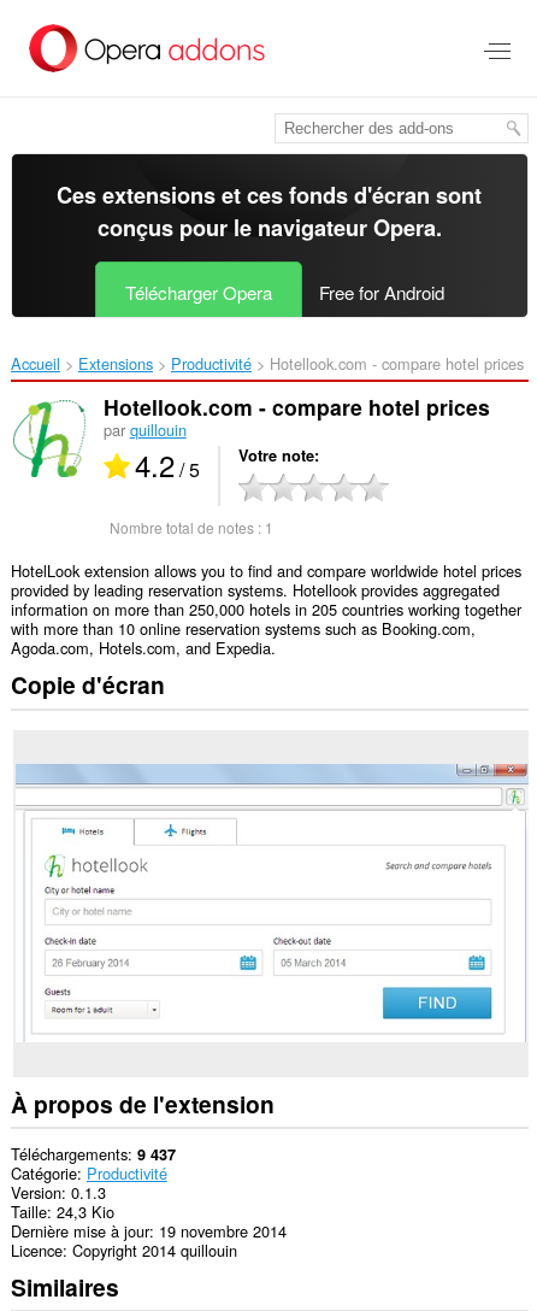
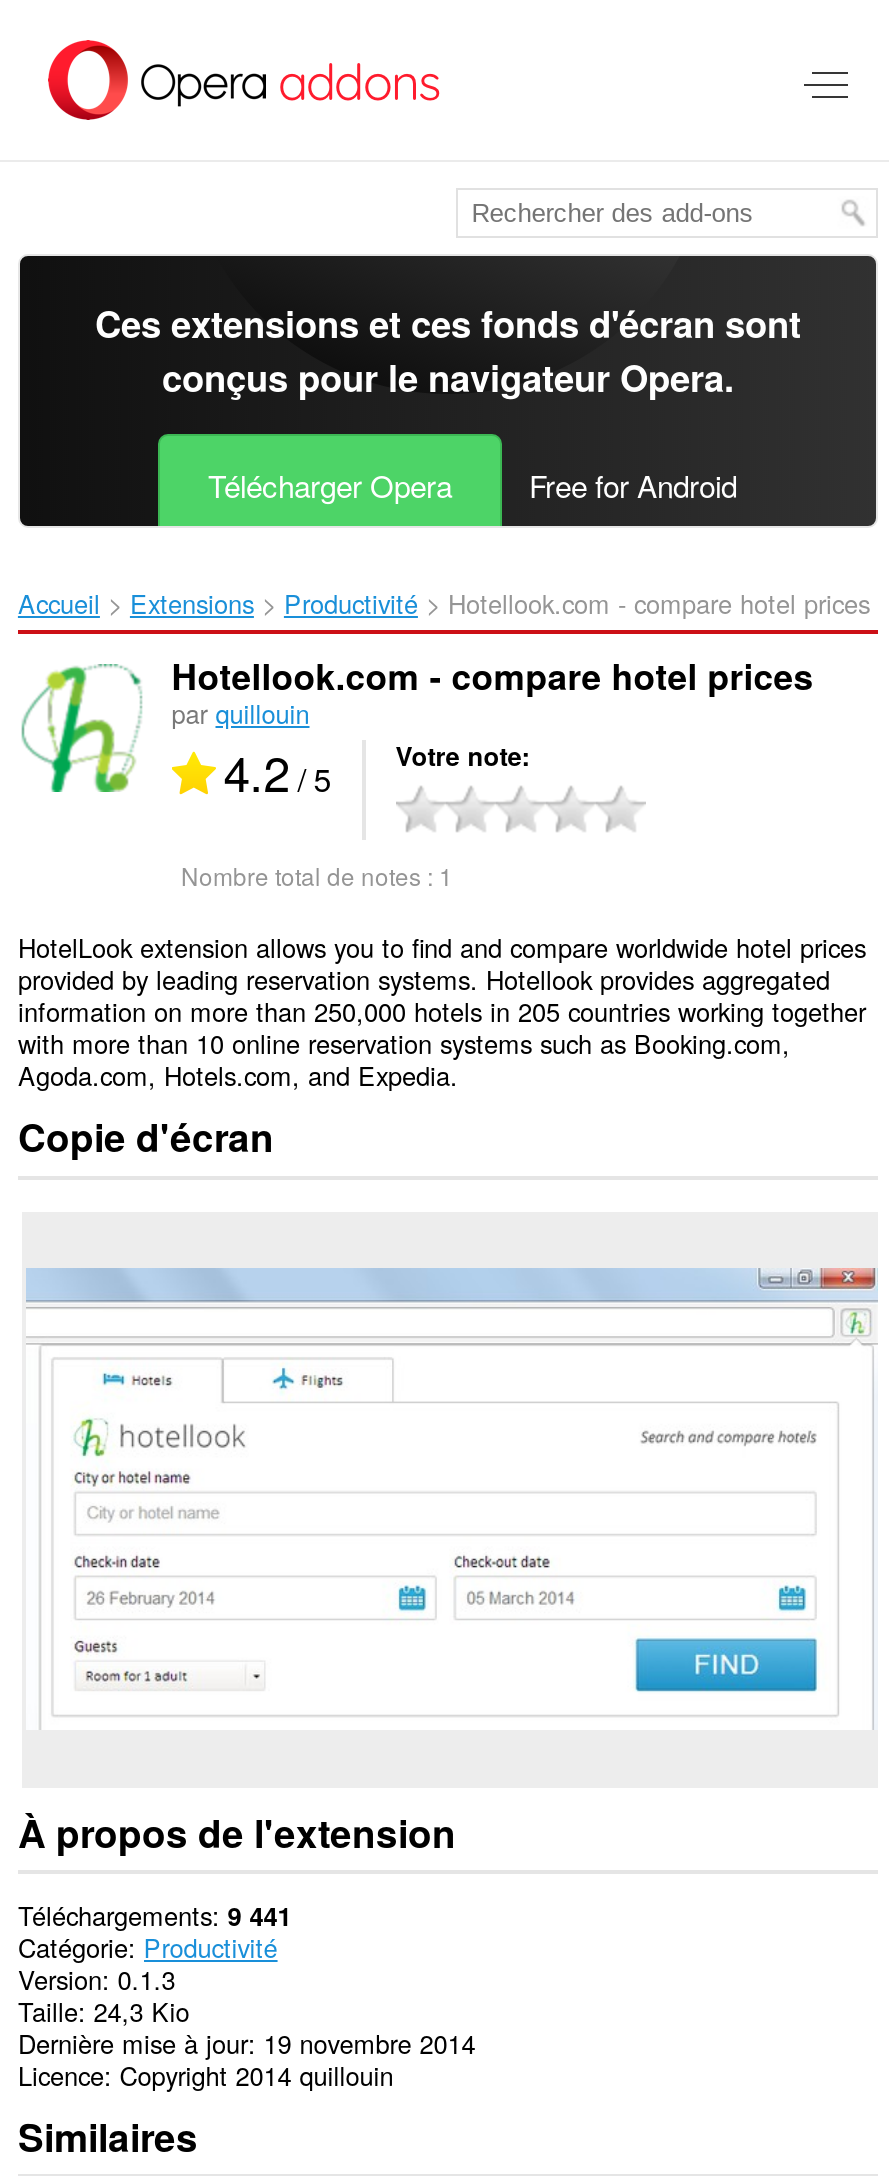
- Téléchargements 9 437
+ Téléchargements 9 441
